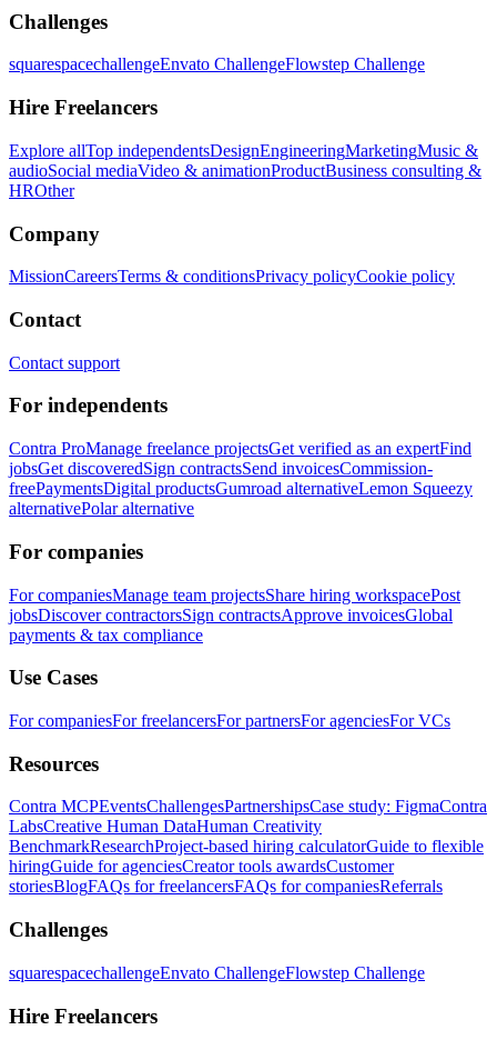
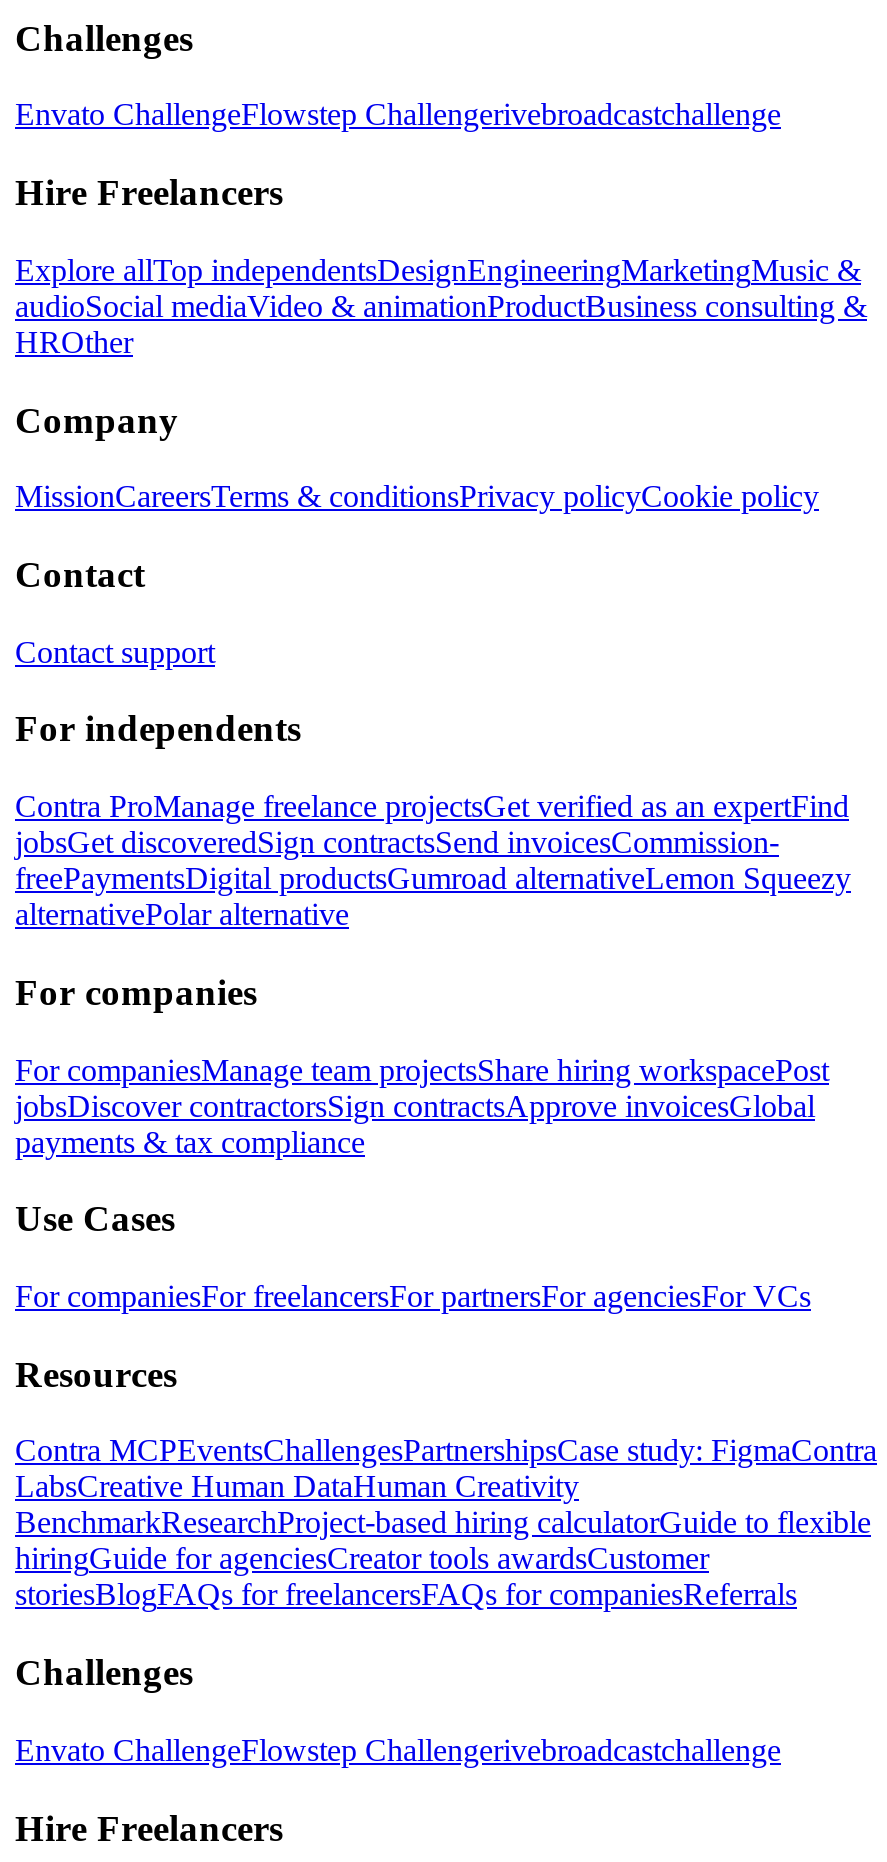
- squarespacechallengeEnvato ChallengeFlowstep Challenge
+ Envato ChallengeFlowstep Challengerivebroadcastchallenge

- squarespacechallengeEnvato ChallengeFlowstep Challenge
+ Envato ChallengeFlowstep Challengerivebroadcastchallenge
